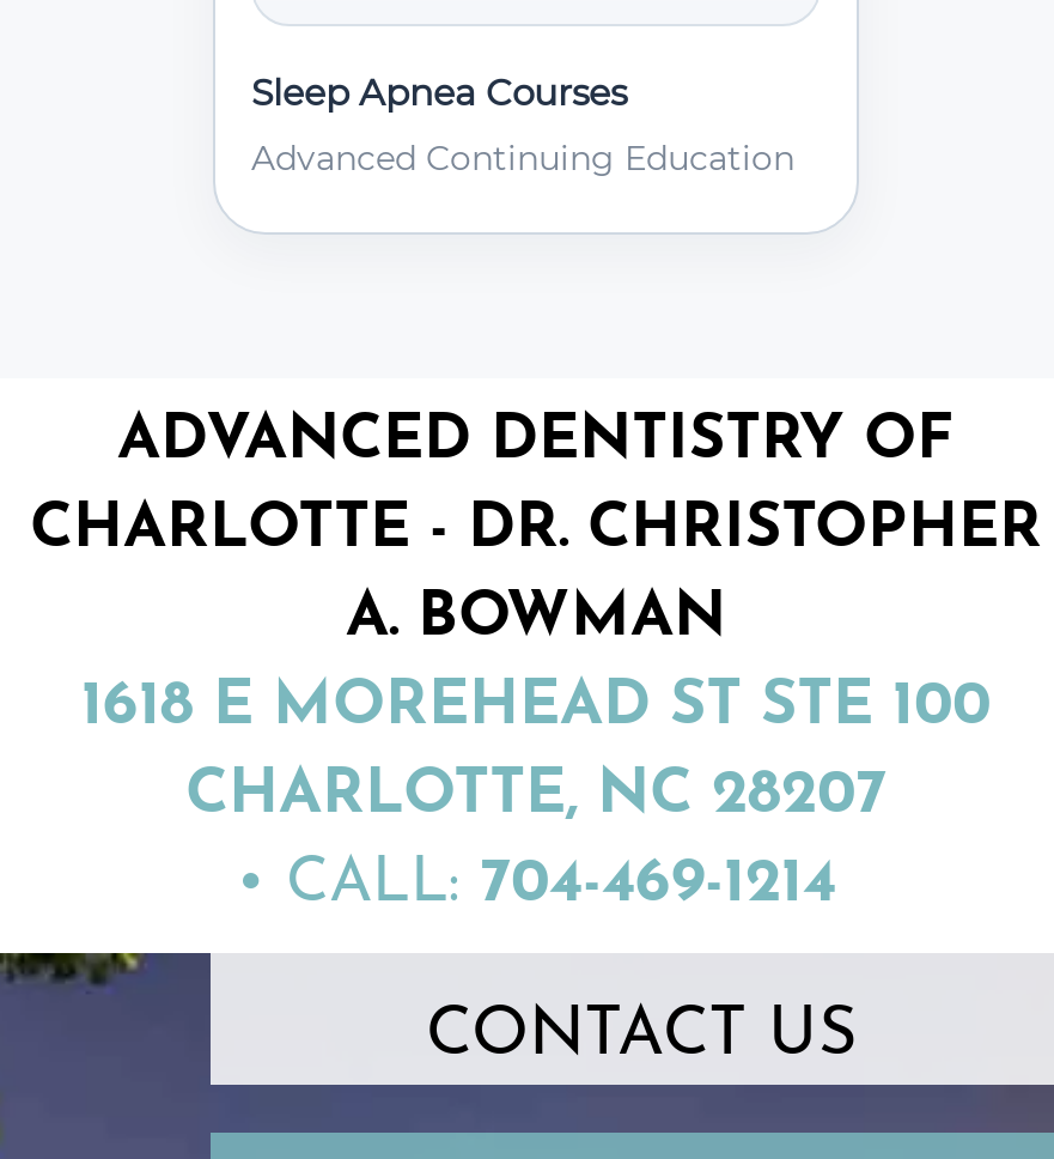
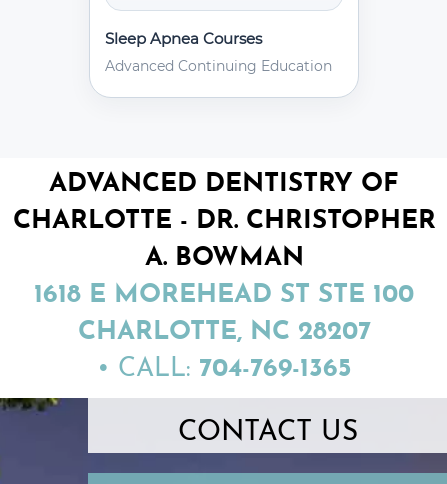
- • CALL: 704-469-1214
+ • CALL: 704-769-1365
